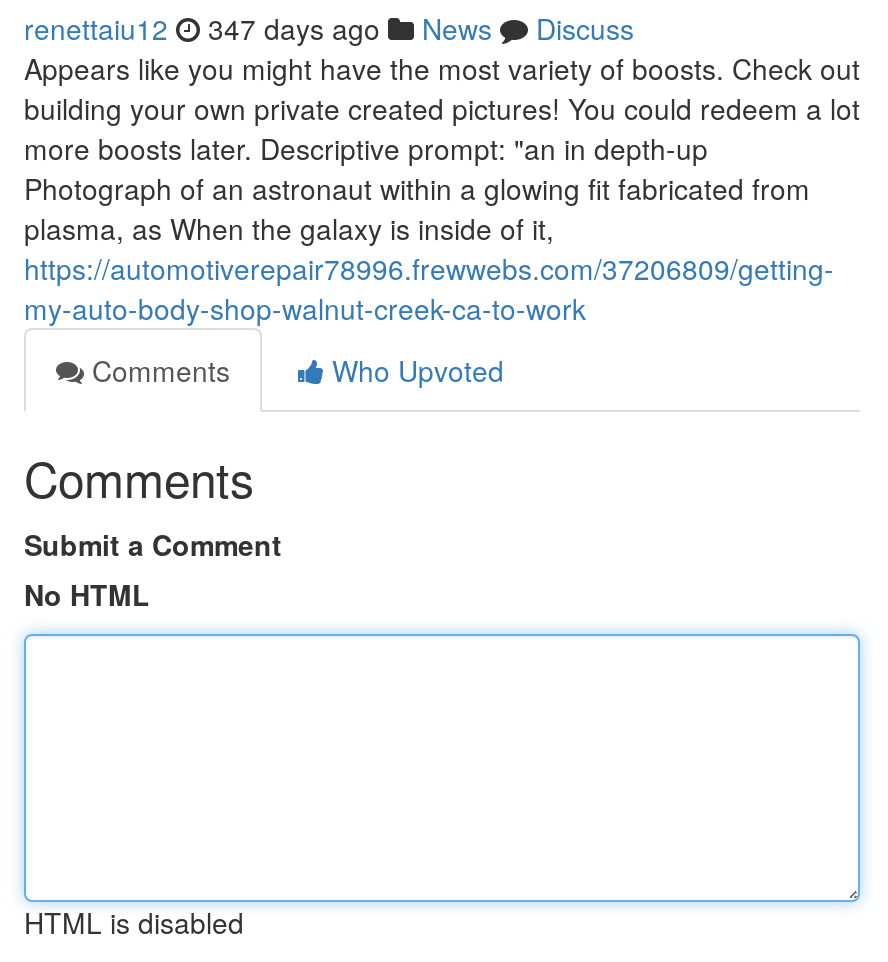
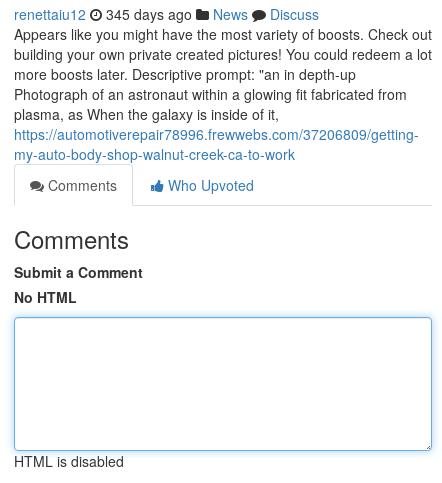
- renettaiu12 347 days ago News Discuss
+ renettaiu12 345 days ago News Discuss
